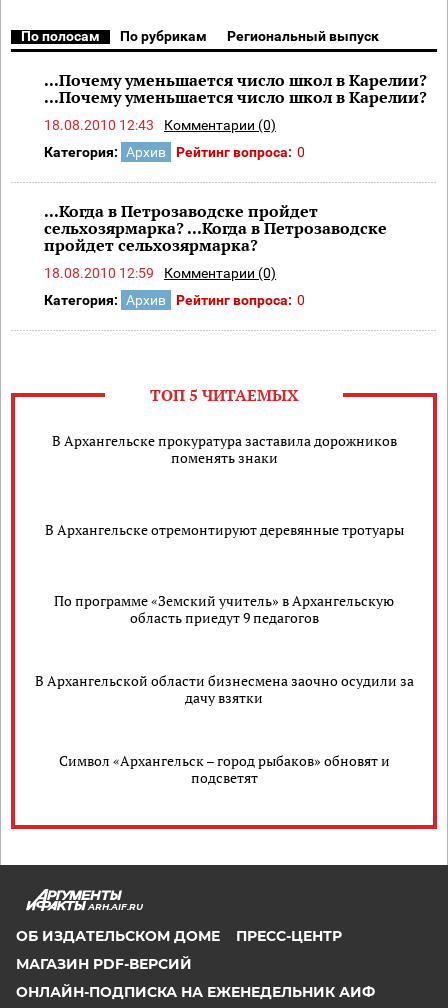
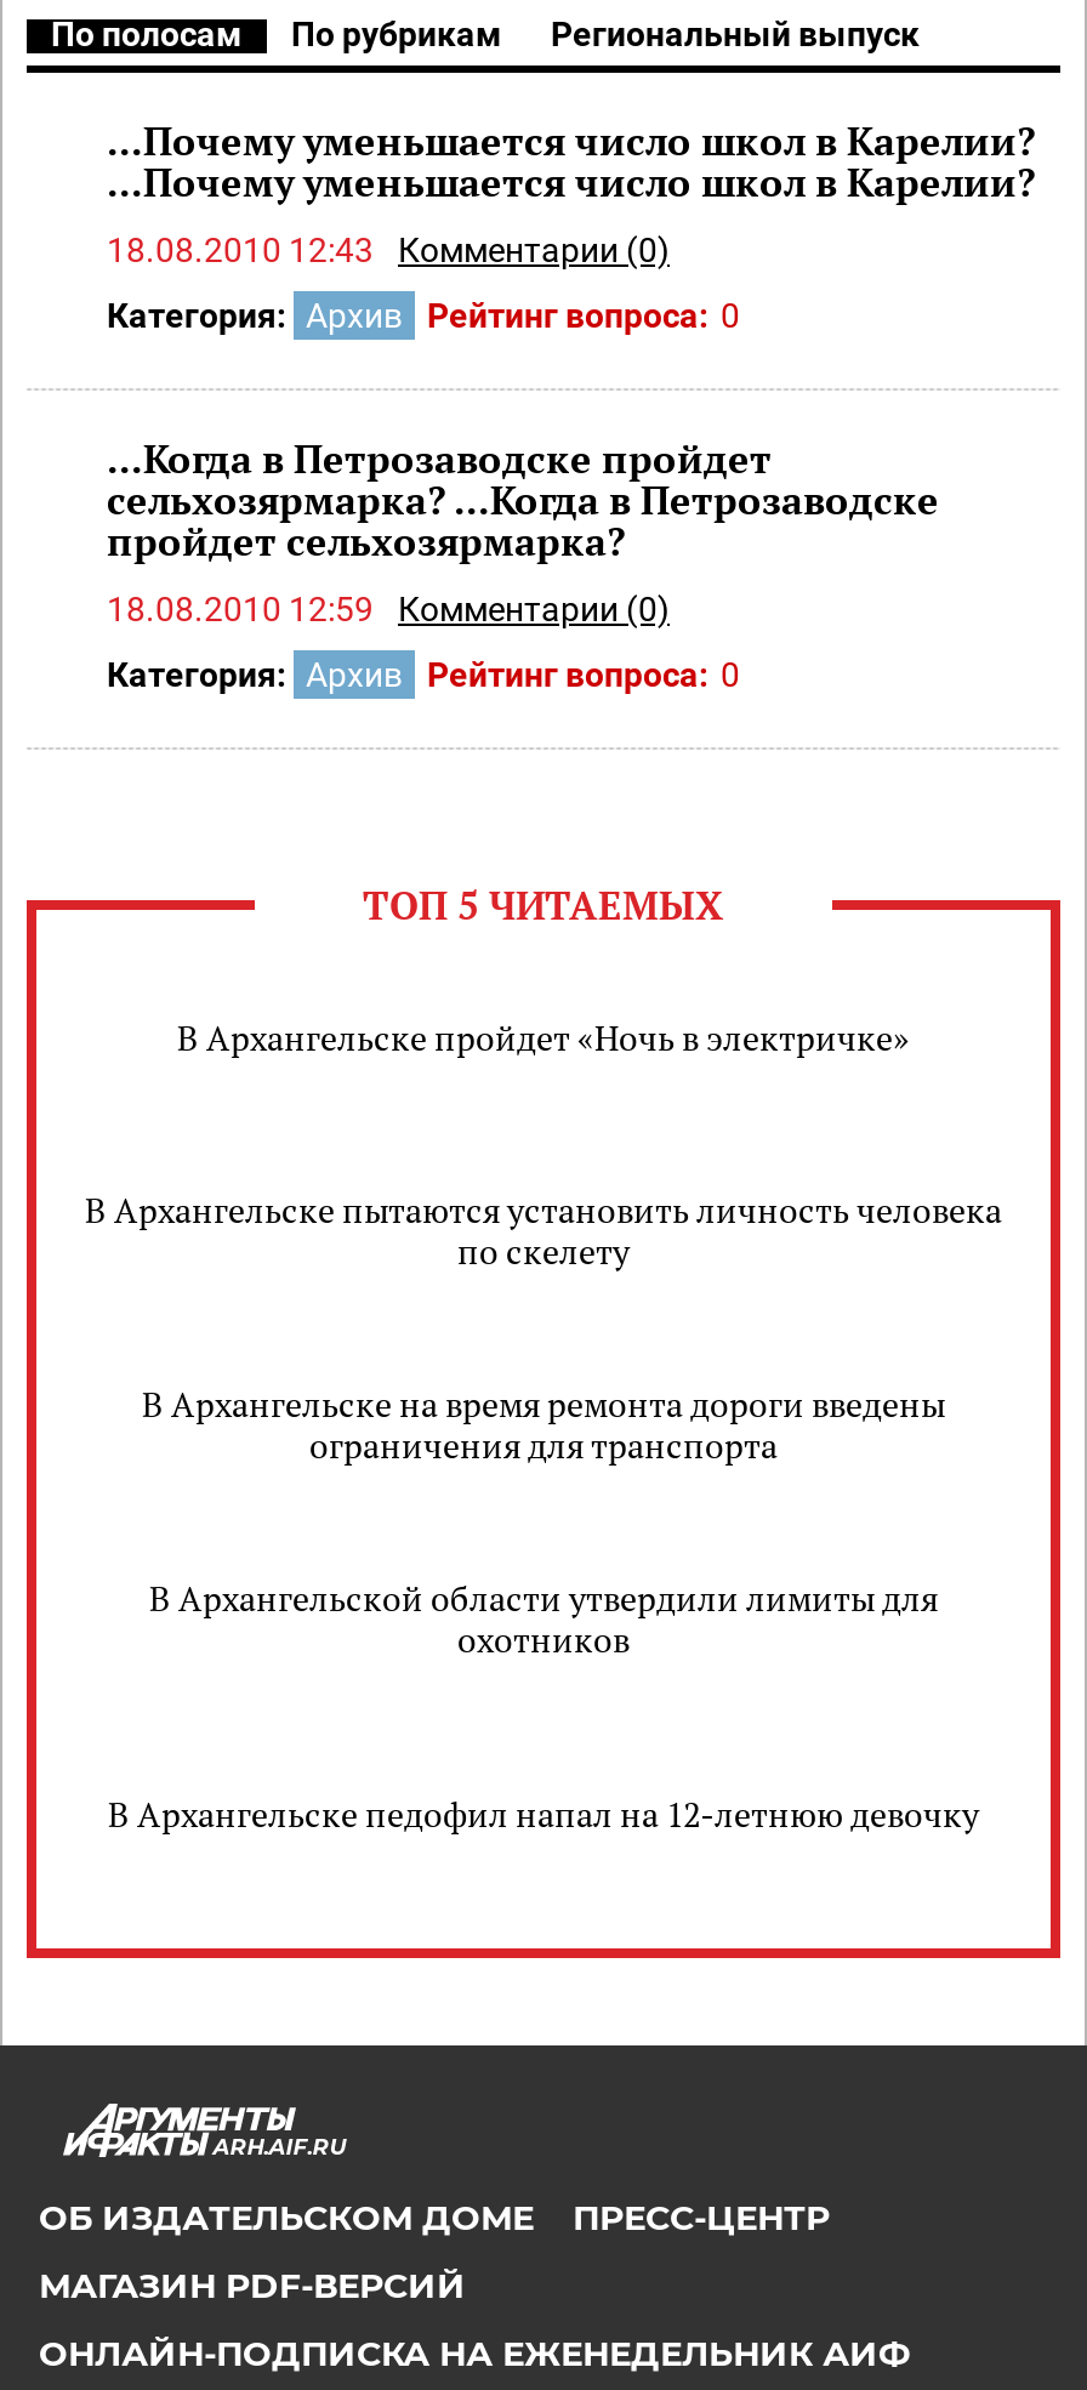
- В Архангельске прокуратура заставила дорожников
- поменять знаки
+ В Архангельске пройдет «Ночь в электричке»

- В Архангельске отремонтируют деревянные тротуары
+ В Архангельске пытаются установить личность человека
+ по скелету

- По программе «Земский учитель» в Архангельскую
- область приедут 9 педагогов
+ В Архангельске на время ремонта дороги введены
+ ограничения для транспорта

- В Архангельской области бизнесмена заочно осудили за
- дачу взятки
+ В Архангельской области утвердили лимиты для
+ охотников

- Символ «Архангельск – город рыбаков» обновят и
- подсветят
+ В Архангельске педофил напал на 12-летнюю девочку
